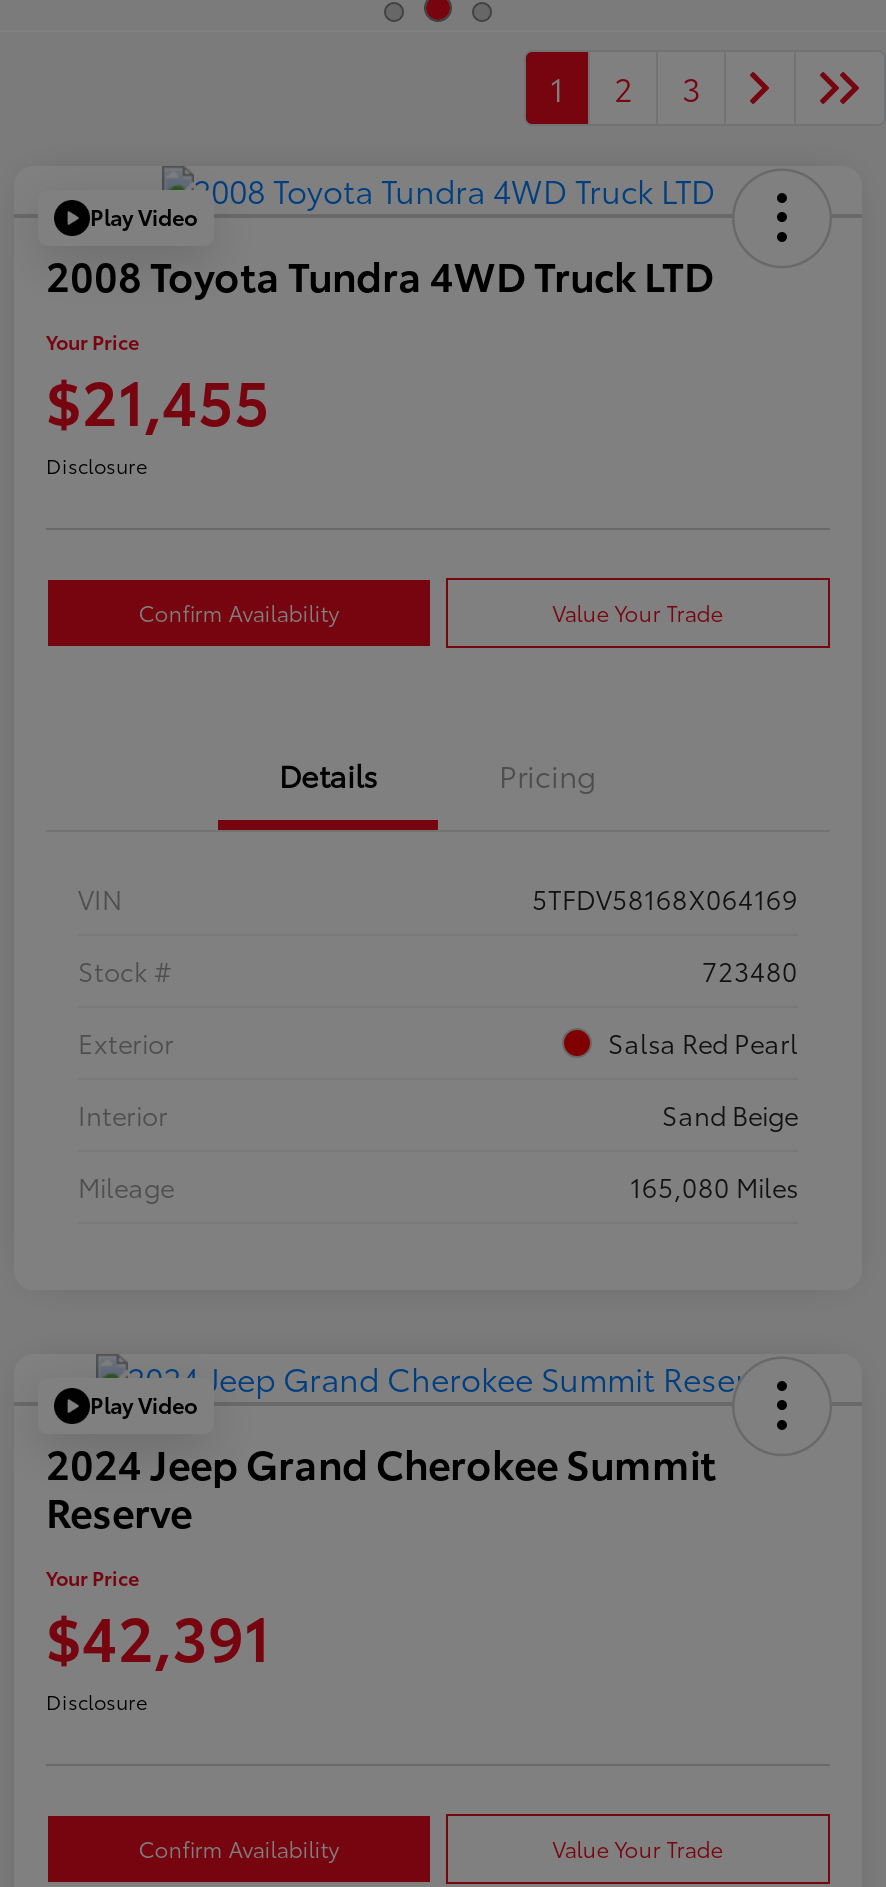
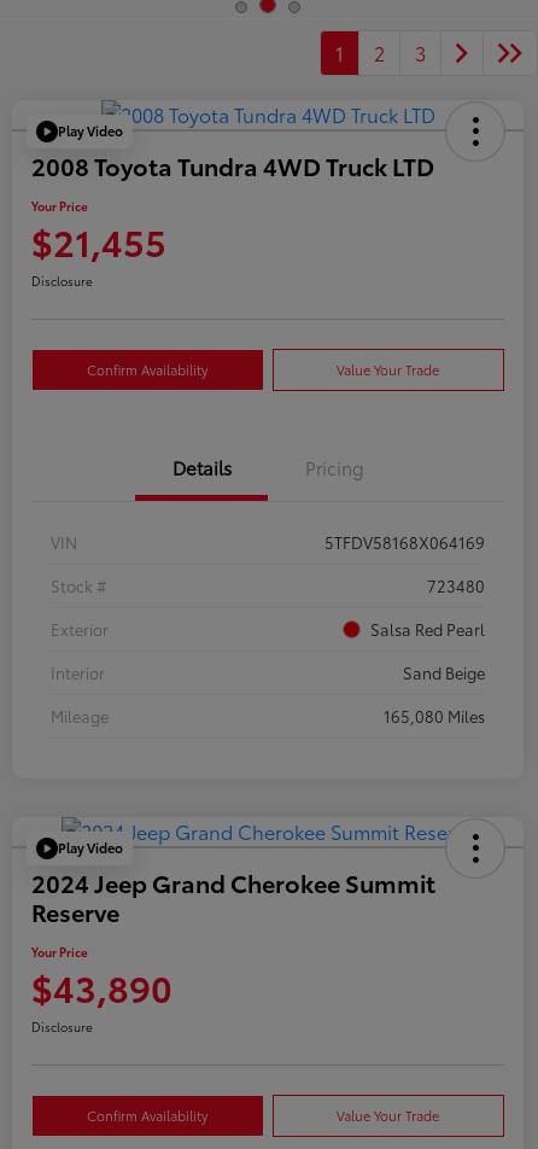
- $42,391
+ $43,890
